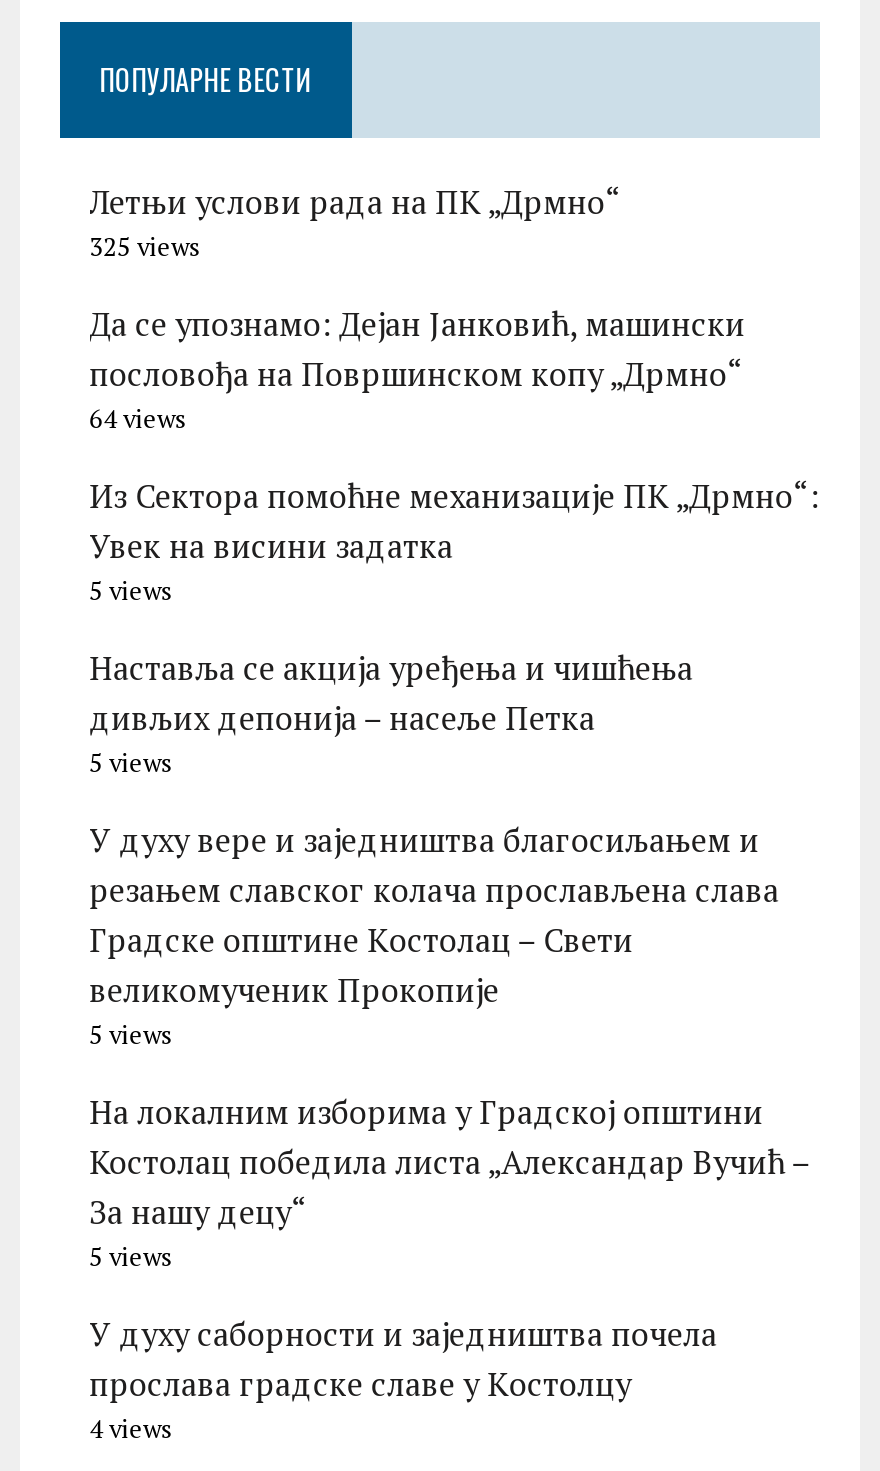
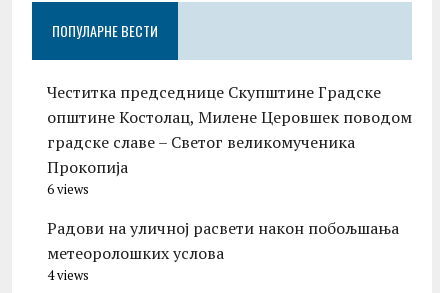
- Летњи услови рада на ПК „Дрмно“
- 325 views
- Да се упознамо: Дејан Јанковић, машински
- пословођа на Површинском копу „Дрмно“
- 64 views
- Из Сектора помоћне механизације ПК „Дрмно“:
- Увек на висини задатка
- 5 views
- Наставља се акција уређења и чишћења
- дивљих депонија – насеље Петка
- 5 views
- У духу вере и заједништва благосиљањем и
- резањем славског колача прослављена слава
- Градске општине Kостолац – Свети
- великомученик Прокопије
- 5 views
- На локалним изборима у Градској општини
- Костолац победила листа „Александар Вучић –
- За нашу децу“
- 5 views
- У духу саборности и заједништва почела
- прослава градске славе у Kостолцу
+ Честитка председнице Скупштине Градске
+ општине Костолац, Милене Церовшек поводом
+ градске славе – Светог великомученика
+ Прокопија
+ 6 views
+ Радови на уличној расвети након побољшања
+ метеоролошких услова
